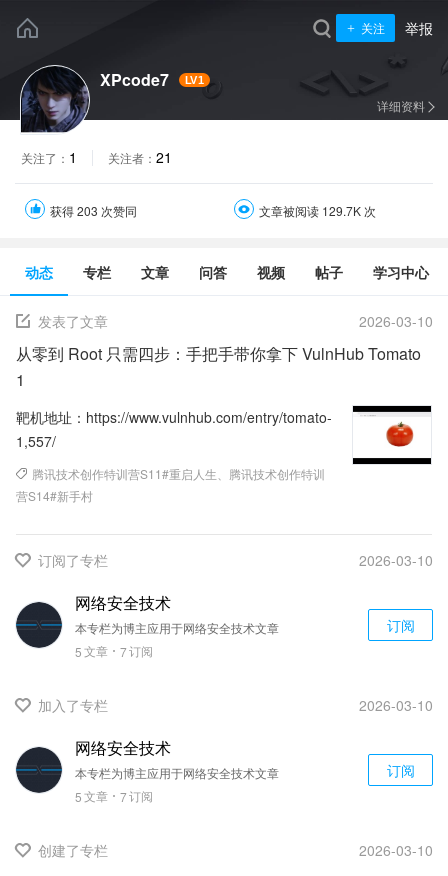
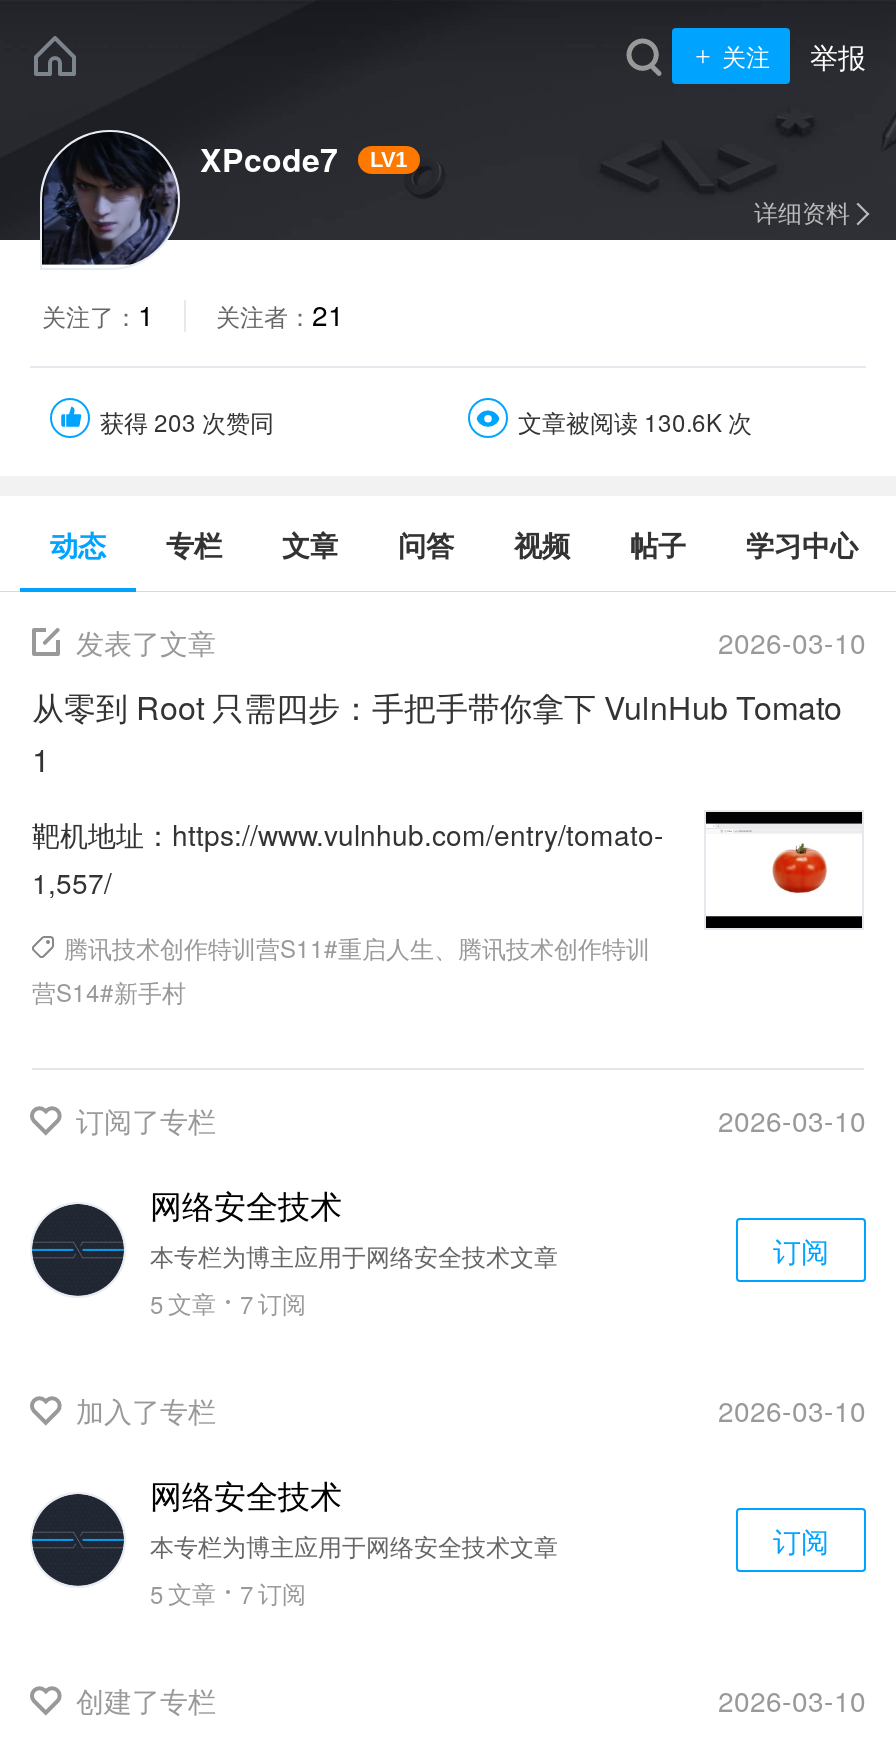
- 文章被阅读 129.7K 次
+ 文章被阅读 130.6K 次
